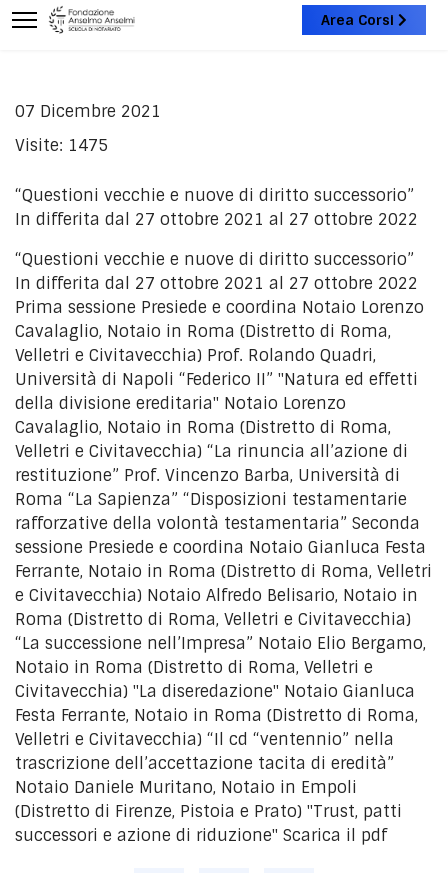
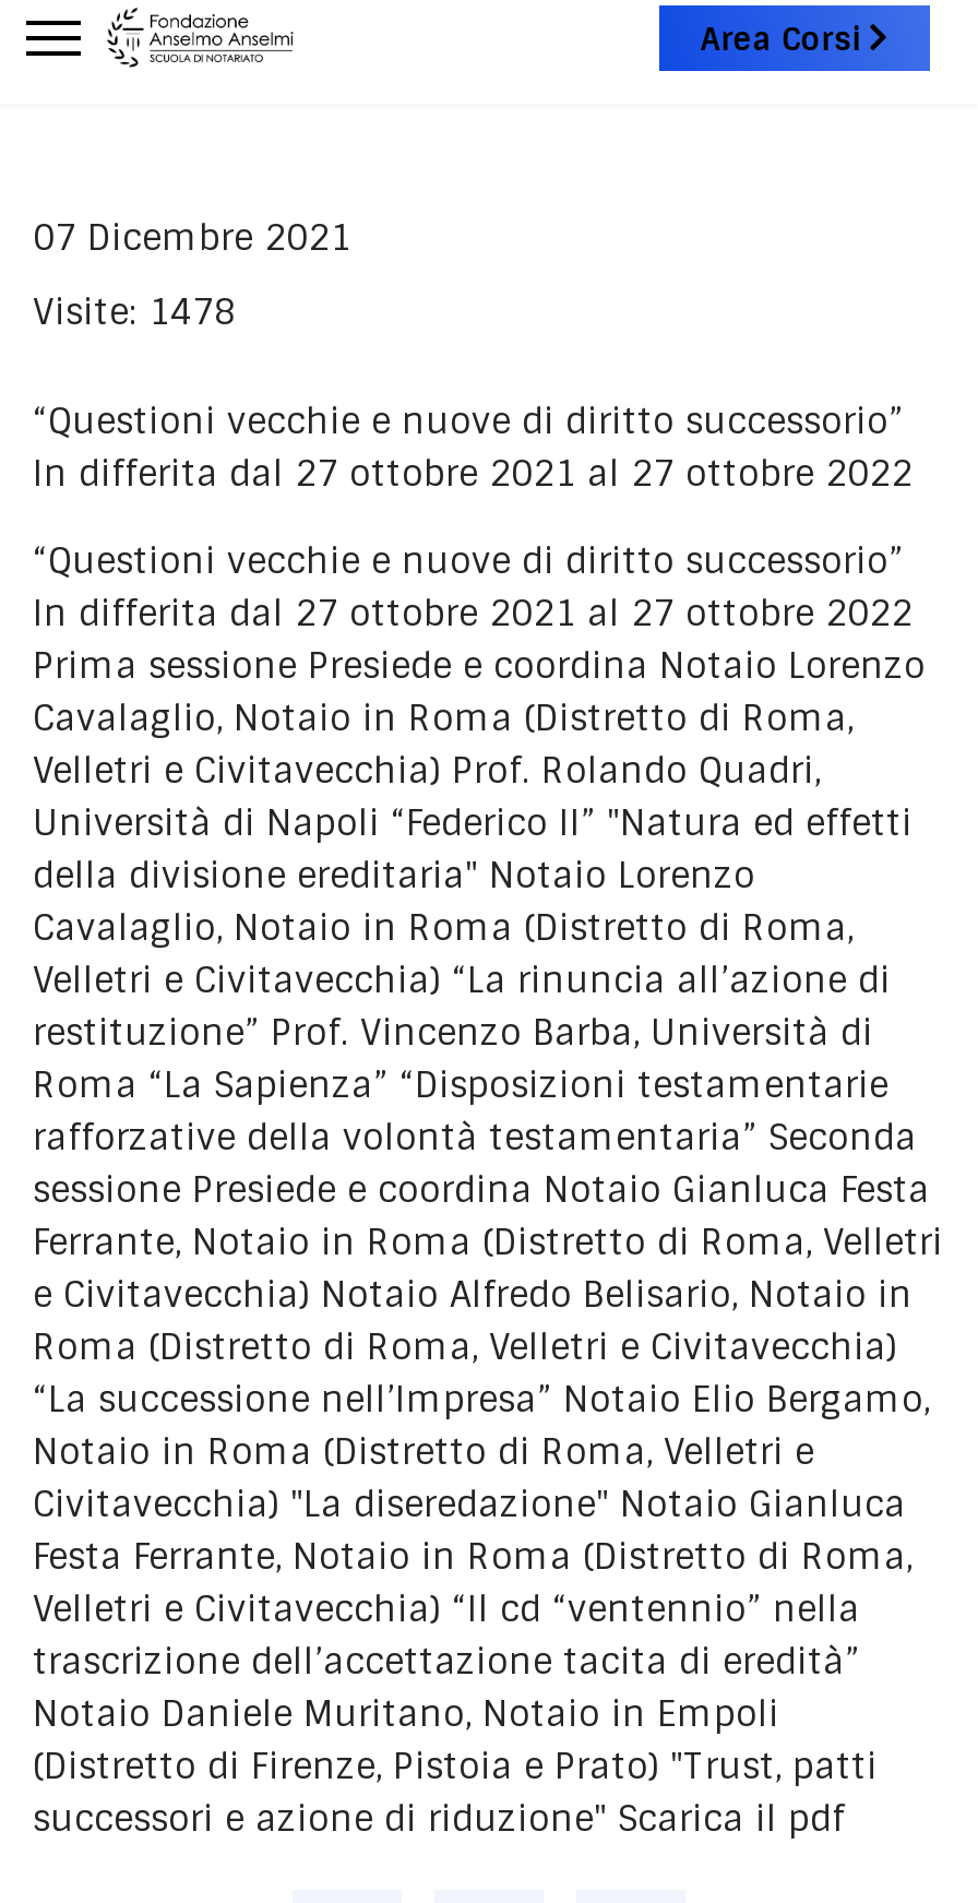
- Visite: 1475
+ Visite: 1478
